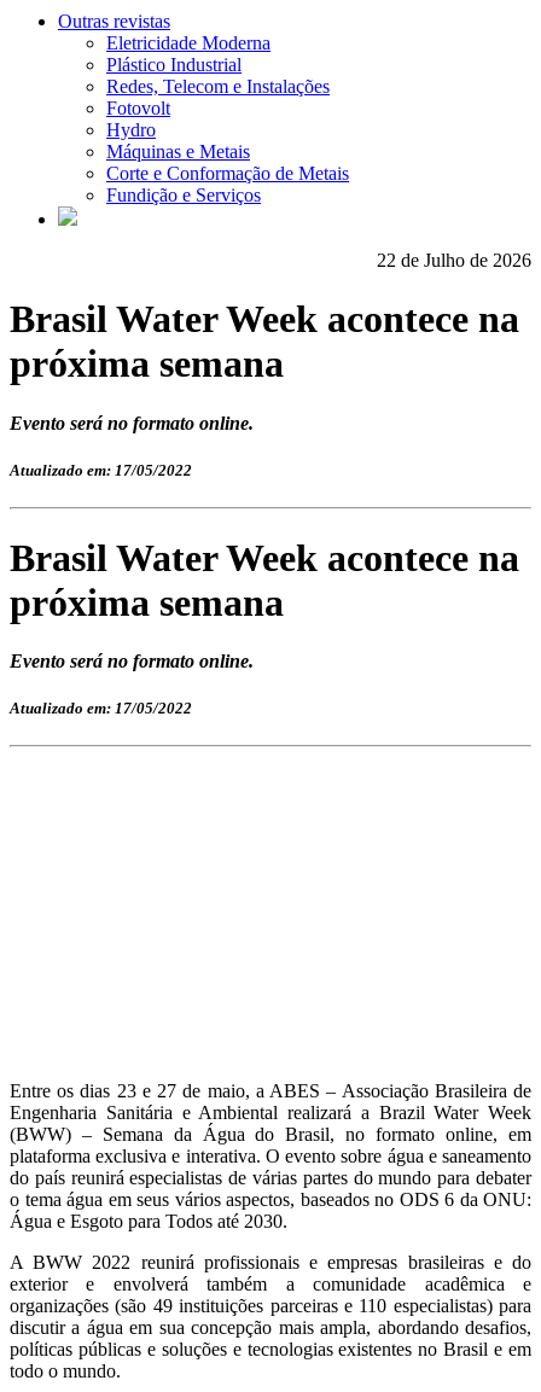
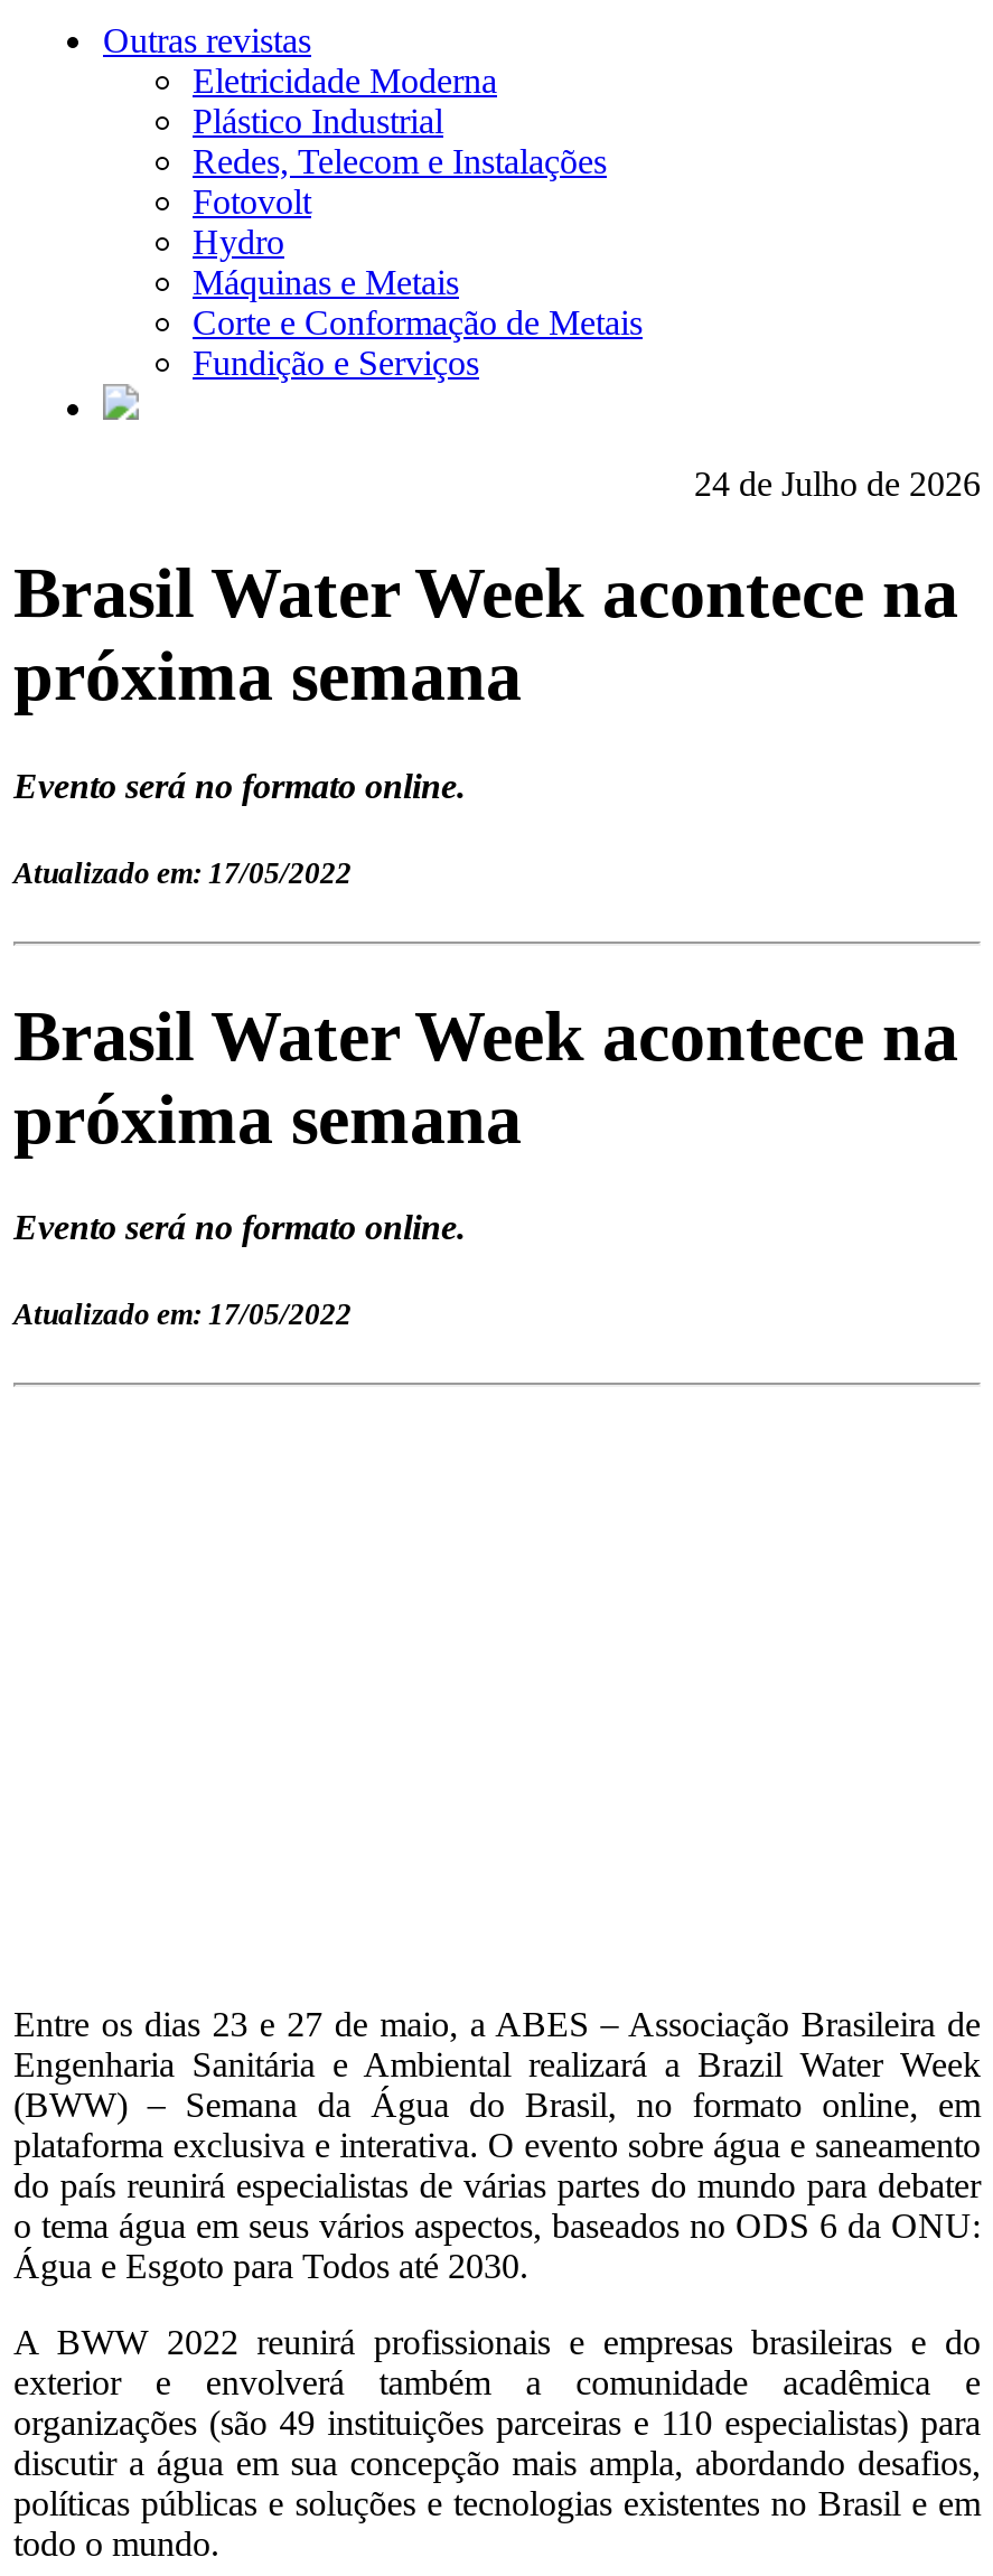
- 22 de Julho de 2026
+ 24 de Julho de 2026
